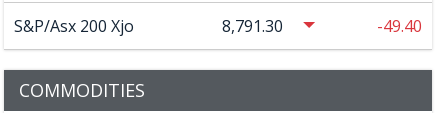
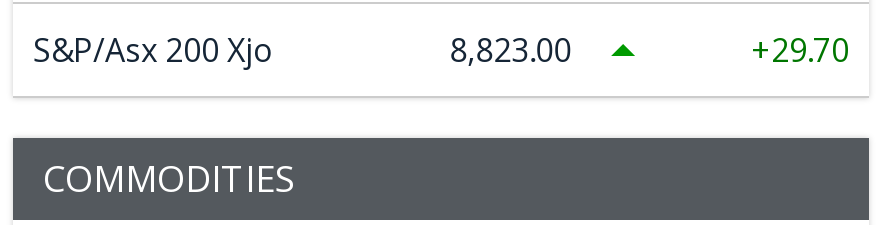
- 8,791.30
+ 8,823.00

- -49.40
+ 29.70
